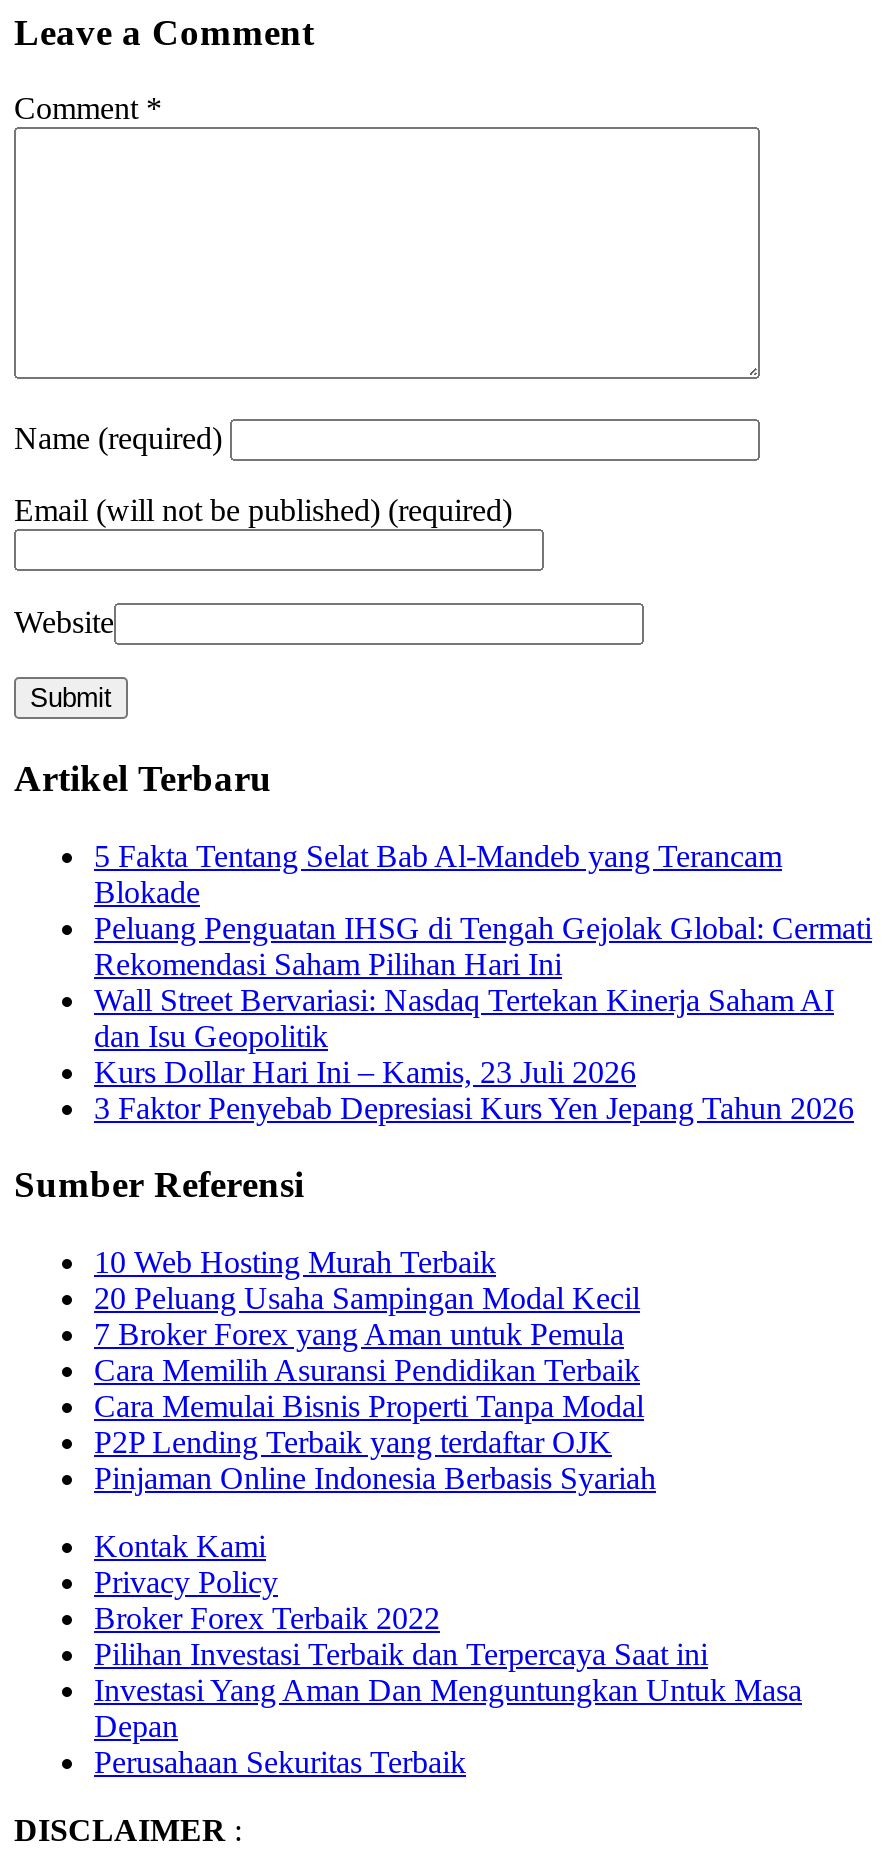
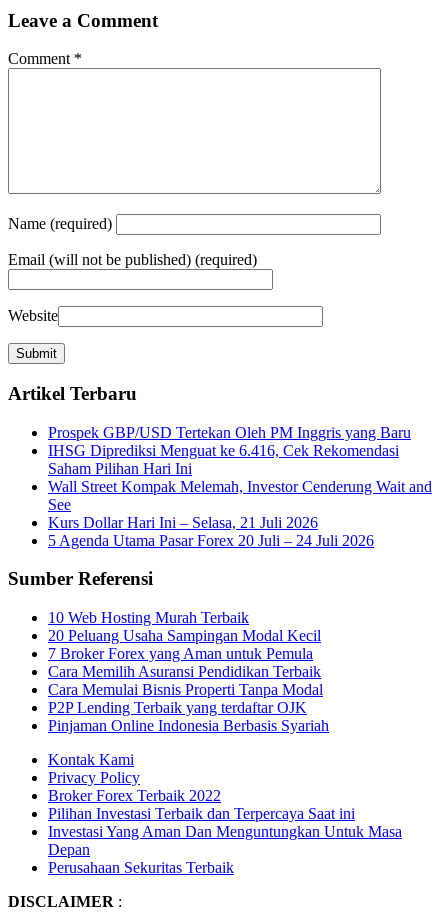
- 5 Fakta Tentang Selat Bab Al-Mandeb yang Terancam
- Blokade
- Peluang Penguatan IHSG di Tengah Gejolak Global: Cermati
- Rekomendasi Saham Pilihan Hari Ini
- Wall Street Bervariasi: Nasdaq Tertekan Kinerja Saham AI
- dan Isu Geopolitik
- Kurs Dollar Hari Ini – Kamis, 23 Juli 2026
- 3 Faktor Penyebab Depresiasi Kurs Yen Jepang Tahun 2026
+ Prospek GBP/USD Tertekan Oleh PM Inggris yang Baru
+ IHSG Diprediksi Menguat ke 6.416, Cek Rekomendasi
+ Saham Pilihan Hari Ini
+ Wall Street Kompak Melemah, Investor Cenderung Wait and
+ See
+ Kurs Dollar Hari Ini – Selasa, 21 Juli 2026
+ 5 Agenda Utama Pasar Forex 20 Juli – 24 Juli 2026
